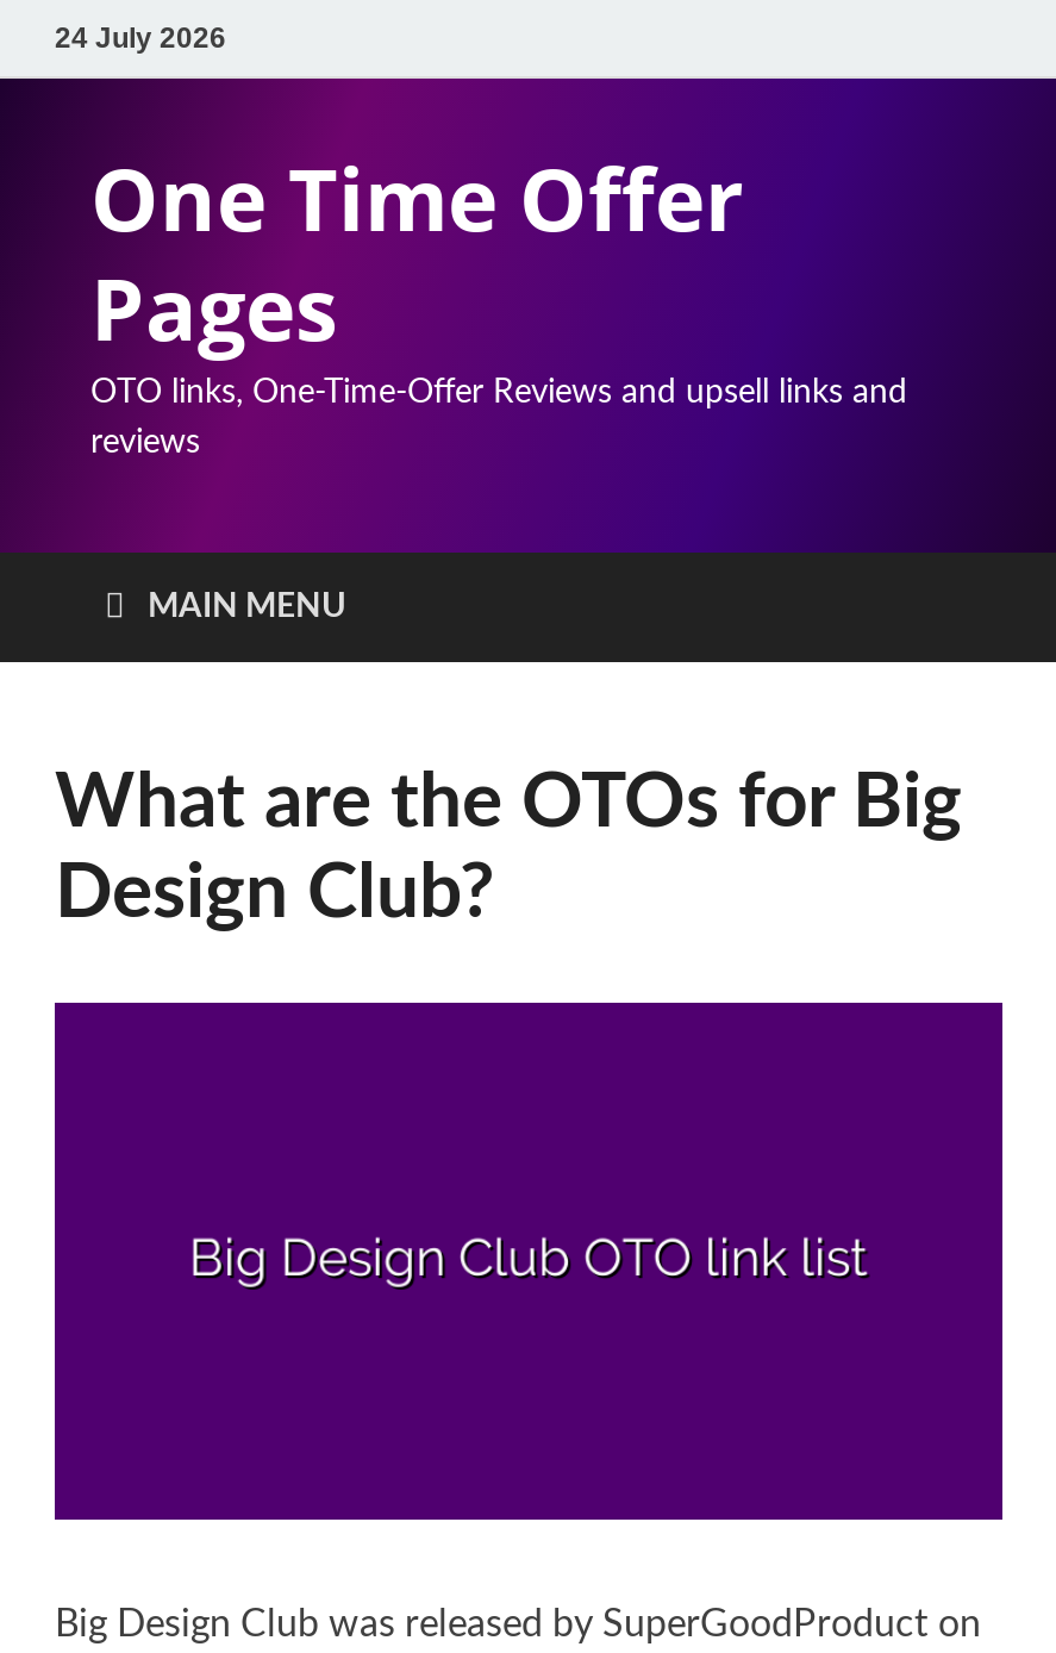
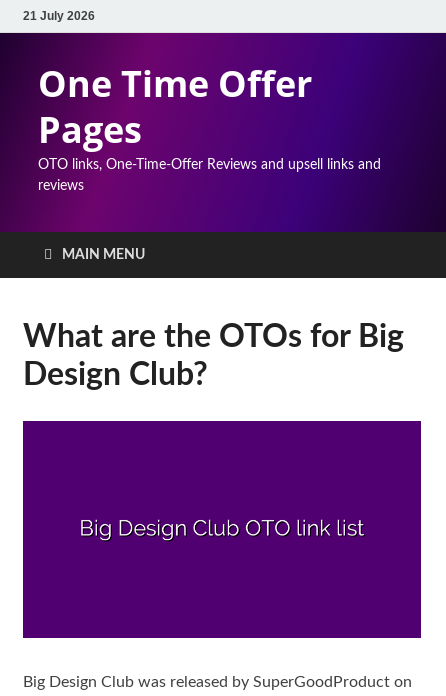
- 24 July 2026
+ 21 July 2026
